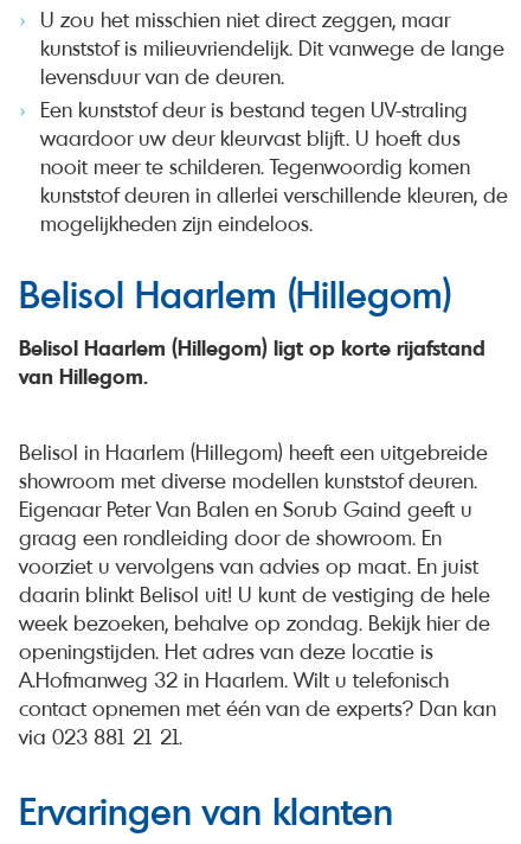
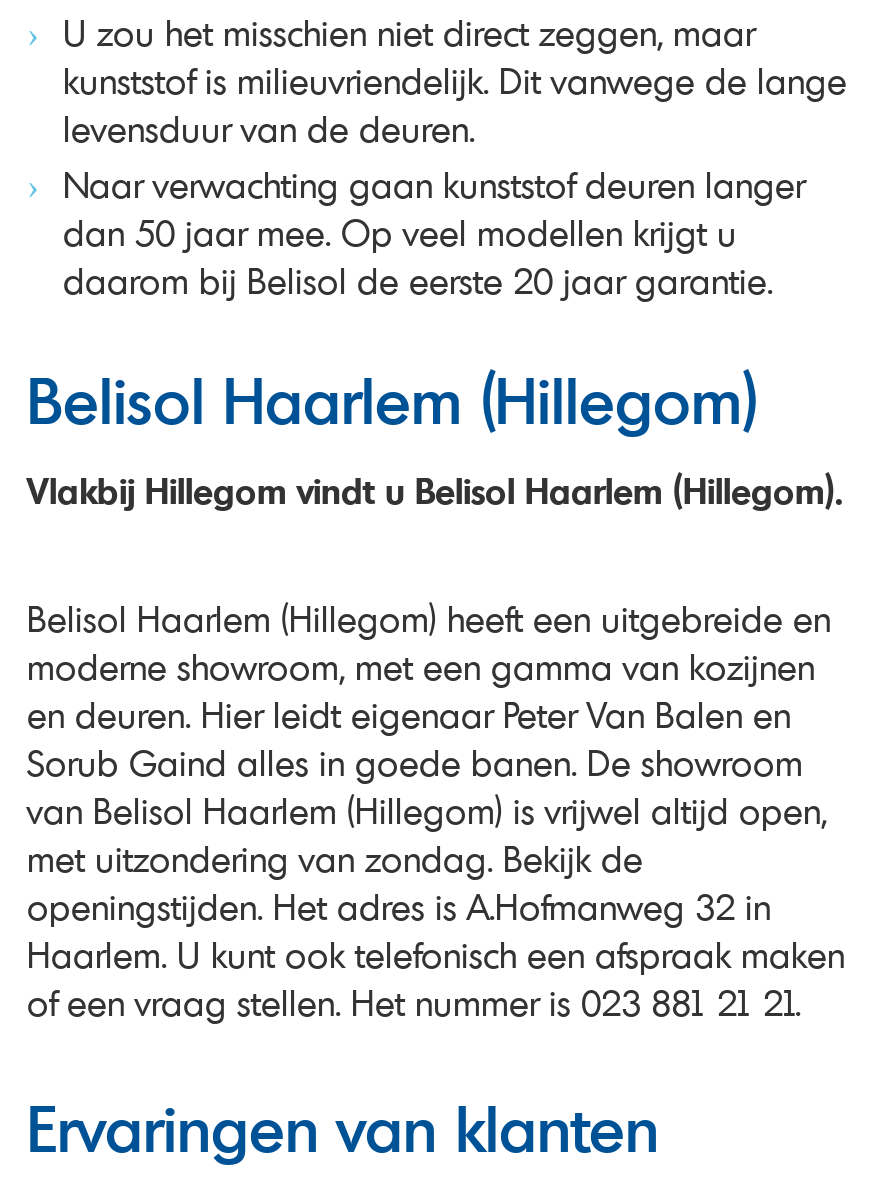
- Een kunststof deur is bestand tegen UV-straling
- waardoor uw deur kleurvast blijft. U hoeft dus
- nooit meer te schilderen. Tegenwoordig komen
- kunststof deuren in allerlei verschillende kleuren, de
- mogelijkheden zijn eindeloos.
+ Naar verwachting gaan kunststof deuren langer
+ dan 50 jaar mee. Op veel modellen krijgt u
+ daarom bij Belisol de eerste 20 jaar garantie.

- Belisol Haarlem (Hillegom) ligt op korte rijafstand
- van Hillegom.
+ Vlakbij Hillegom vindt u Belisol Haarlem (Hillegom).

- Belisol in Haarlem (Hillegom) heeft een uitgebreide
- showroom met diverse modellen kunststof deuren.
- Eigenaar Peter Van Balen en Sorub Gaind geeft u
- graag een rondleiding door de showroom. En
- voorziet u vervolgens van advies op maat. En juist
- daarin blinkt Belisol uit! U kunt de vestiging de hele
- week bezoeken, behalve op zondag. Bekijk hier de
- openingstijden. Het adres van deze locatie is
- A.Hofmanweg 32 in Haarlem. Wilt u telefonisch
- contact opnemen met één van de experts? Dan kan
- via 023 881 21 21.
+ Belisol Haarlem (Hillegom) heeft een uitgebreide en
+ moderne showroom, met een gamma van kozijnen
+ en deuren. Hier leidt eigenaar Peter Van Balen en
+ Sorub Gaind alles in goede banen. De showroom
+ van Belisol Haarlem (Hillegom) is vrijwel altijd open,
+ met uitzondering van zondag. Bekijk de
+ openingstijden. Het adres is A.Hofmanweg 32 in
+ Haarlem. U kunt ook telefonisch een afspraak maken
+ of een vraag stellen. Het nummer is 023 881 21 21.
